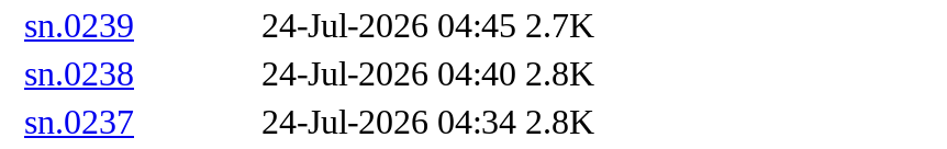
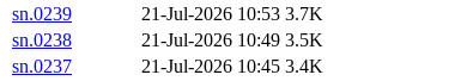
- 24-Jul-2026 04:45 2.7K
+ 21-Jul-2026 10:53 3.7K

- 24-Jul-2026 04:40 2.8K
+ 21-Jul-2026 10:49 3.5K

- 24-Jul-2026 04:34 2.8K
+ 21-Jul-2026 10:45 3.4K
